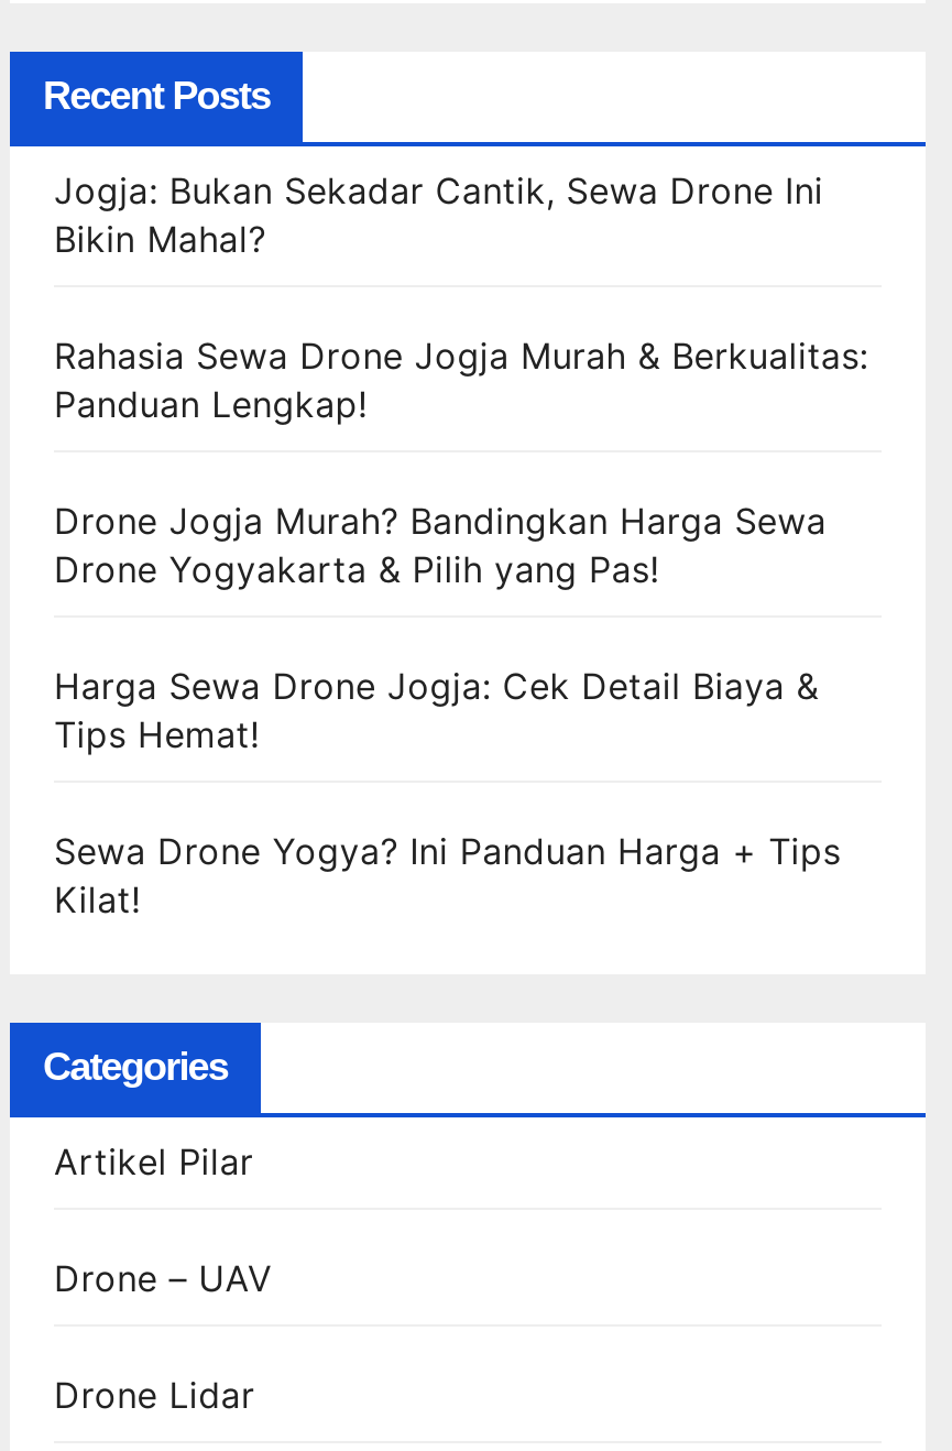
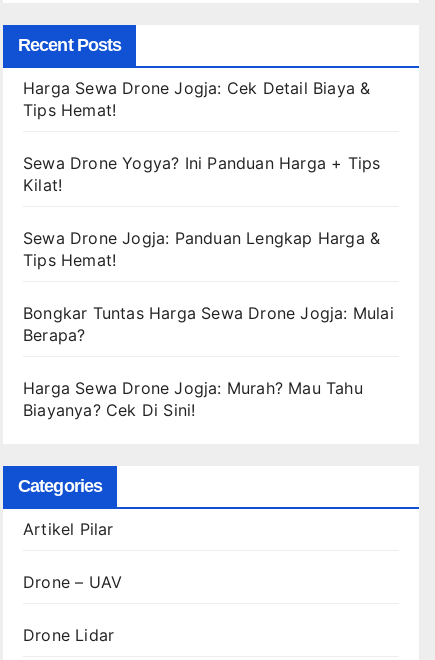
- Jogja: Bukan Sekadar Cantik, Sewa Drone Ini
- Bikin Mahal?
- Rahasia Sewa Drone Jogja Murah & Berkualitas:
- Panduan Lengkap!
- Drone Jogja Murah? Bandingkan Harga Sewa
- Drone Yogyakarta & Pilih yang Pas!

moved up: Harga Sewa Drone Jogja: Cek Detail Biaya & | Tips Hemat! | Sewa Drone Yogya? Ini Panduan Harga + Tips | Kilat!

+ Sewa Drone Jogja: Panduan Lengkap Harga &
+ Tips Hemat!
+ Bongkar Tuntas Harga Sewa Drone Jogja: Mulai
+ Berapa?
+ Harga Sewa Drone Jogja: Murah? Mau Tahu
+ Biayanya? Cek Di Sini!
